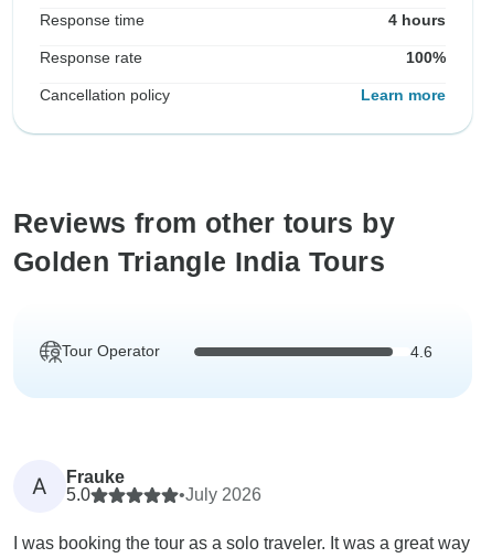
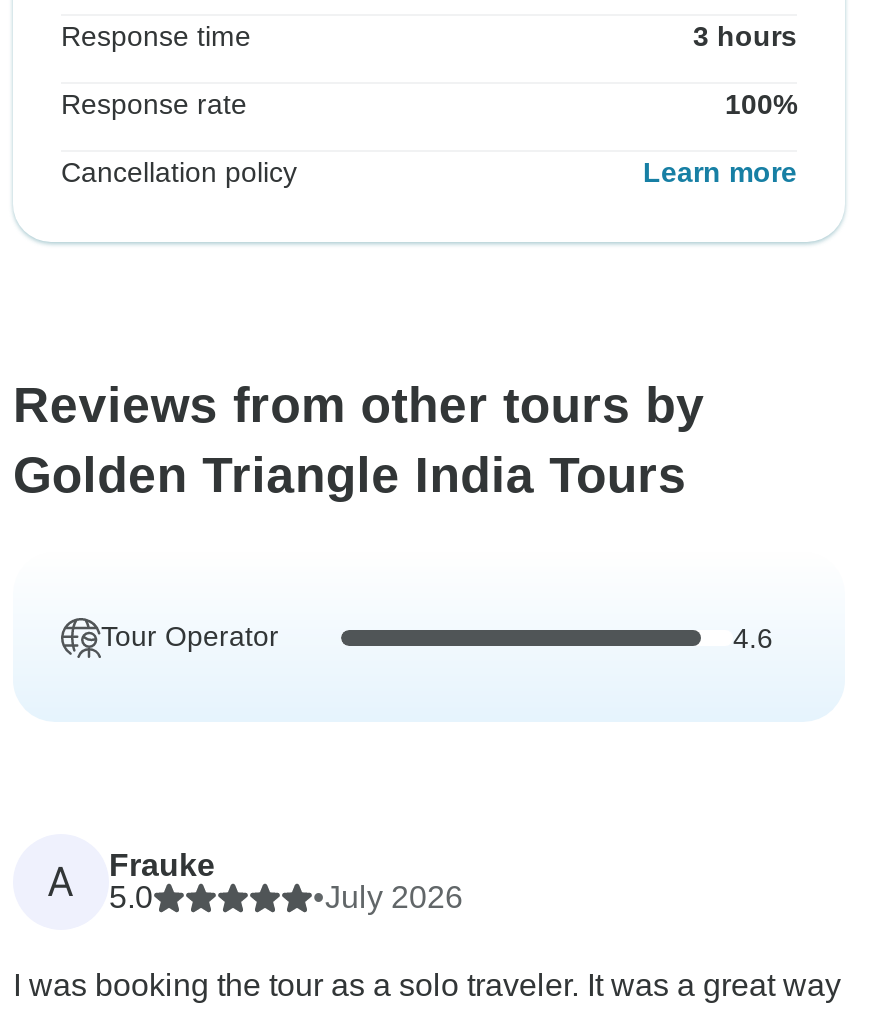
- 4 hours
+ 3 hours
